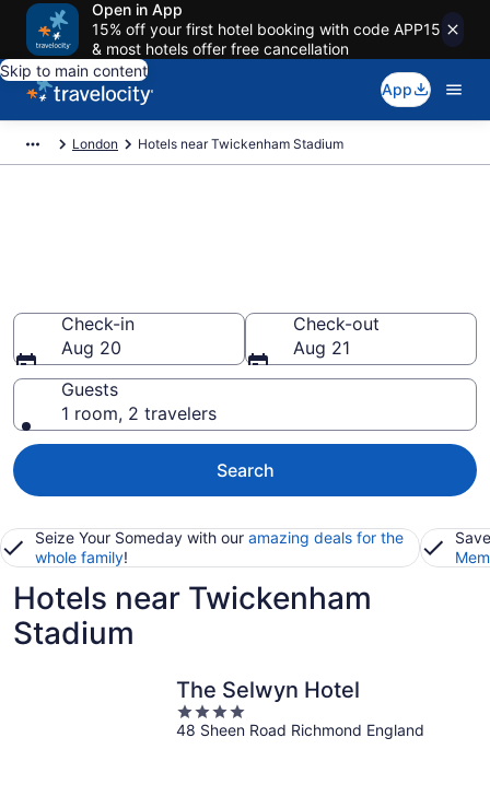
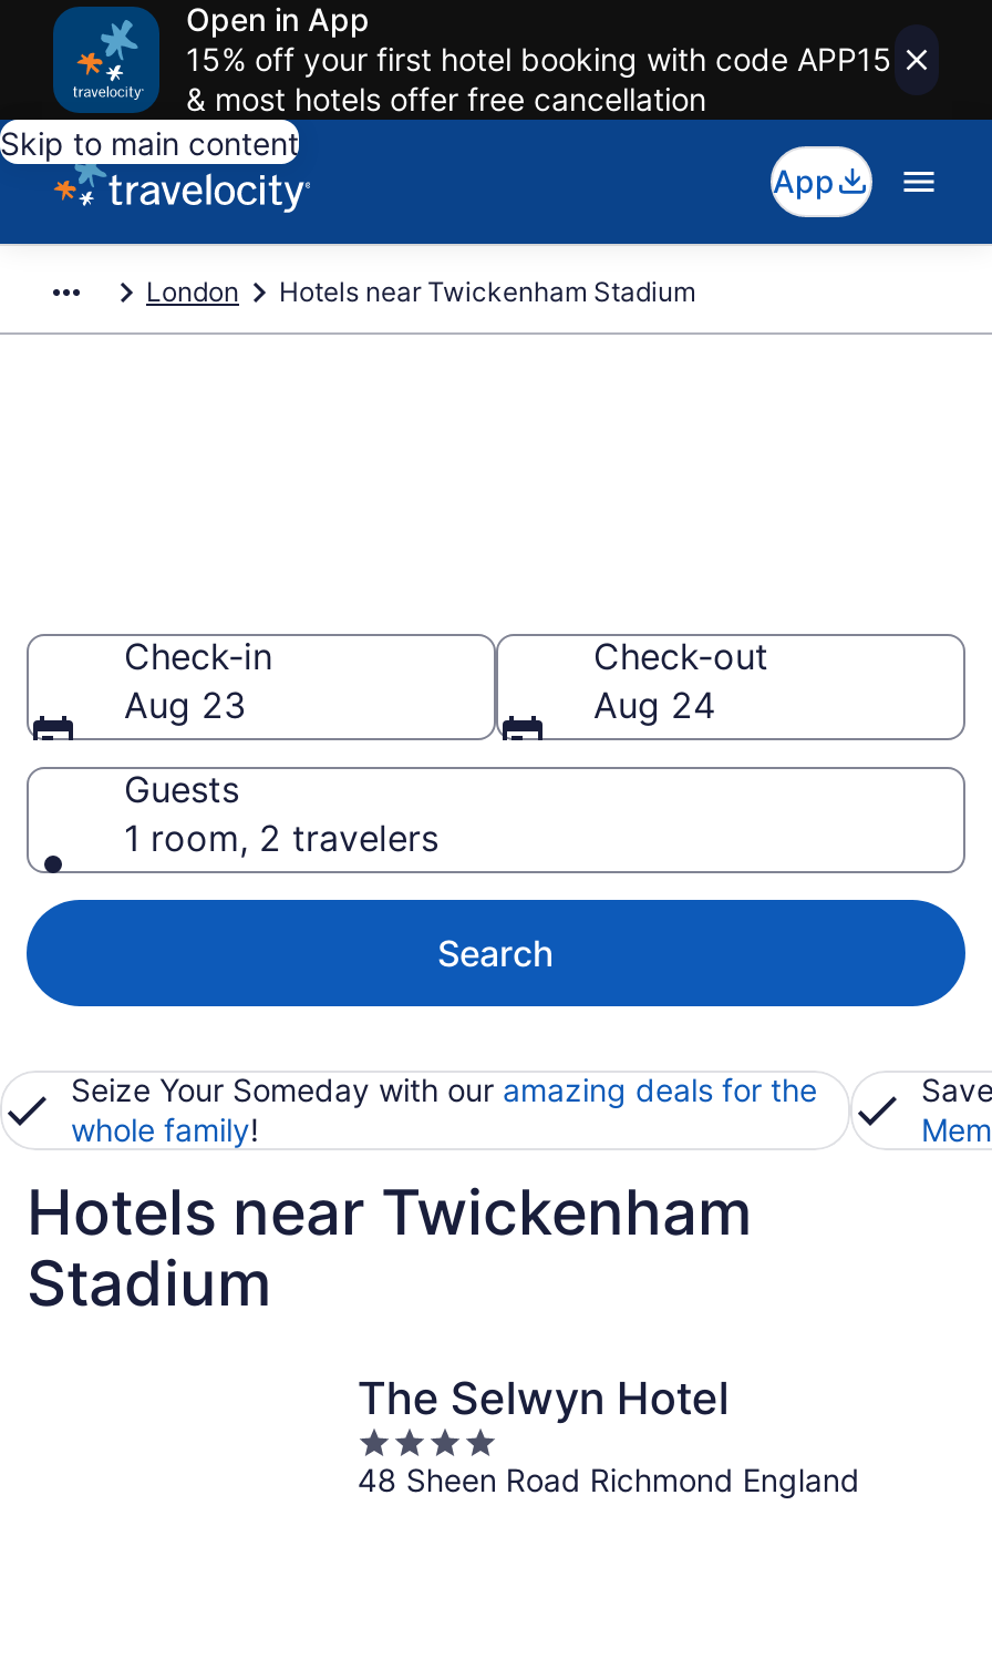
- Aug 20
+ Aug 23

- Aug 21
+ Aug 24
